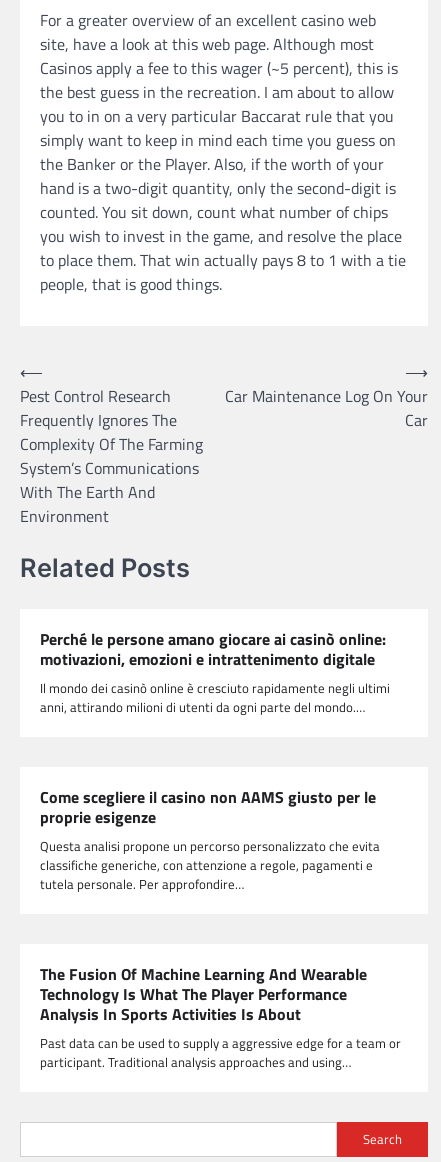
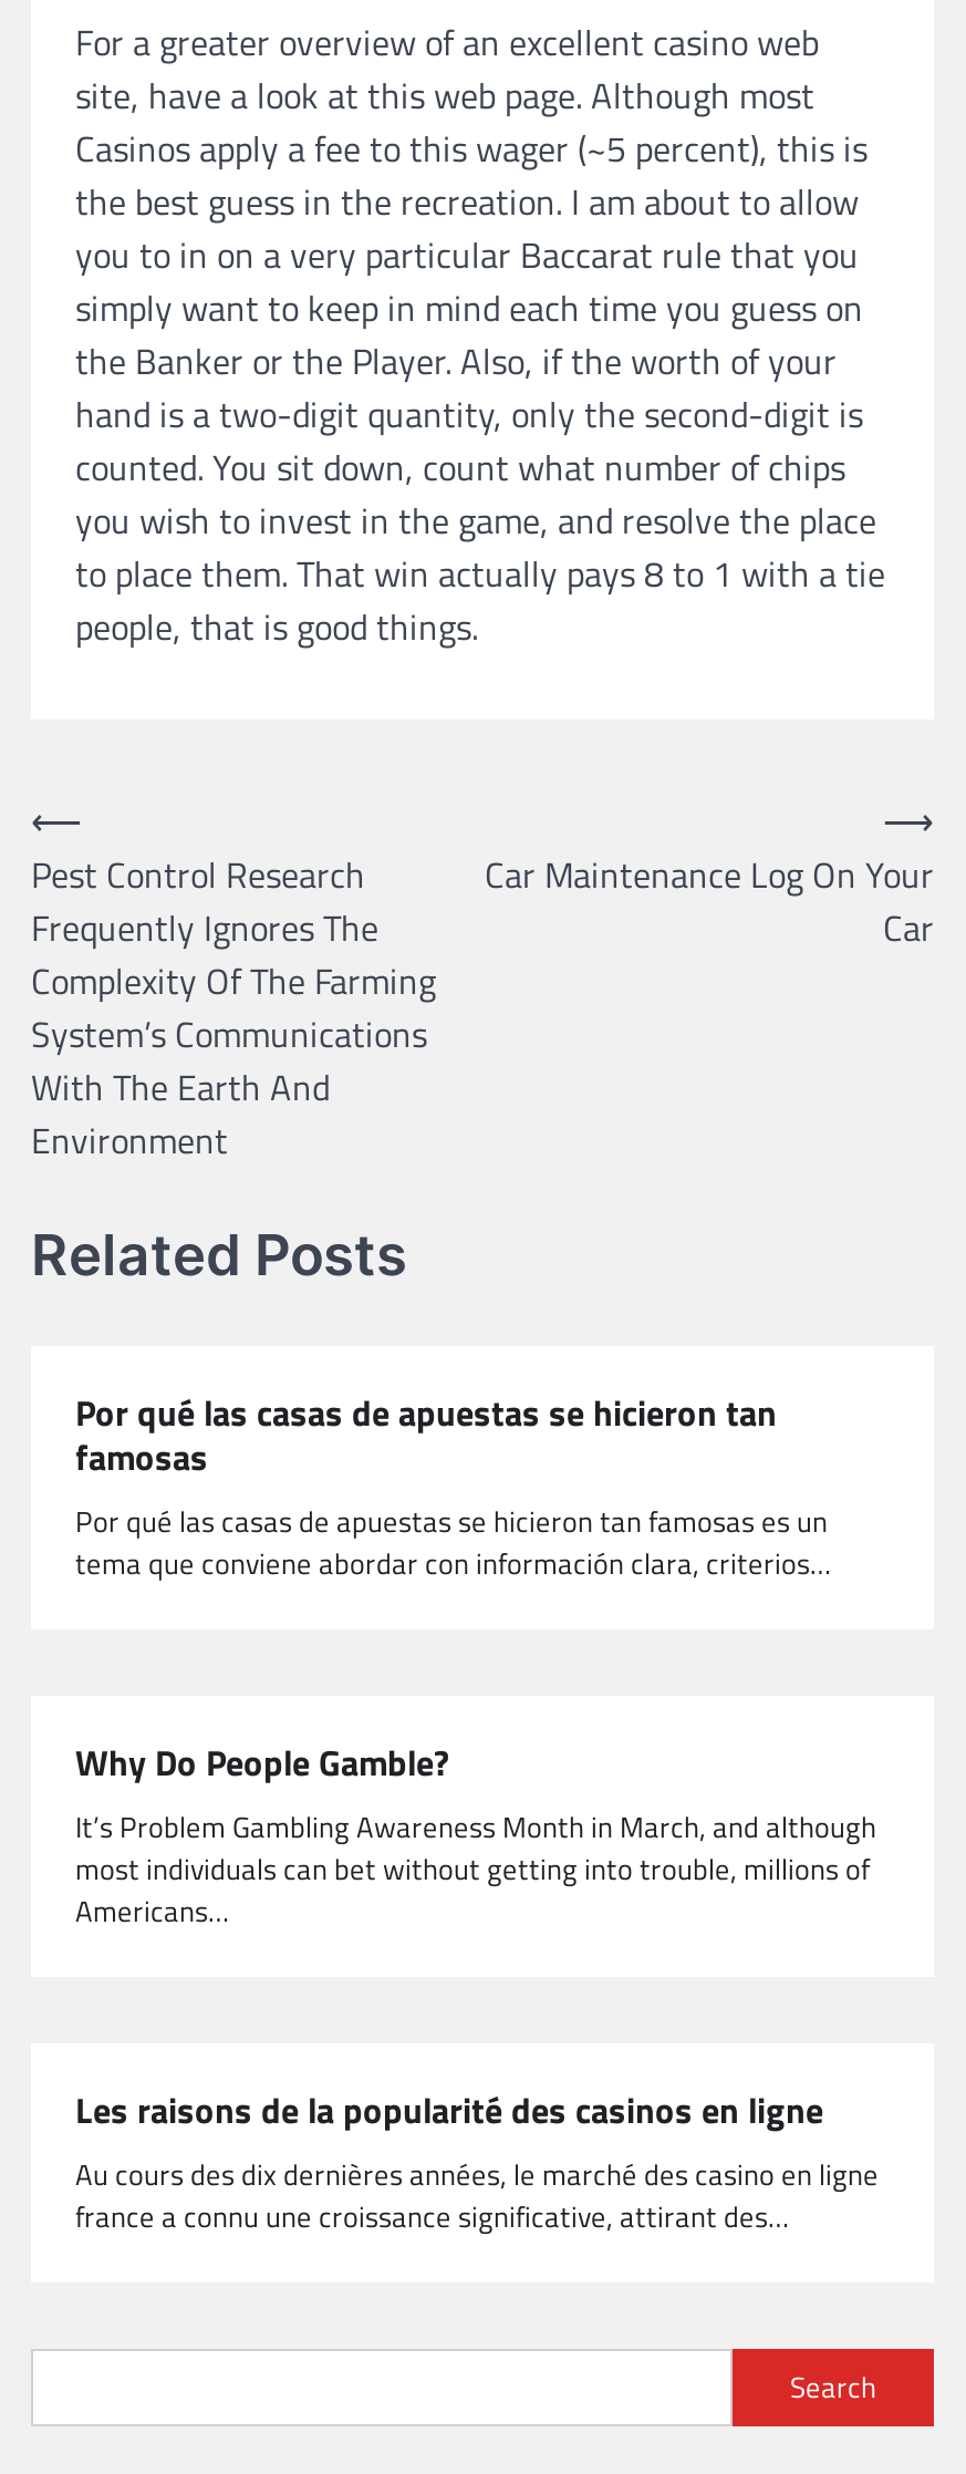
- Perché le persone amano giocare ai casinò online:
- motivazioni, emozioni e intrattenimento digitale
- Il mondo dei casinò online è cresciuto rapidamente negli ultimi
- anni, attirando milioni di utenti da ogni parte del mondo.…
+ Por qué las casas de apuestas se hicieron tan
+ famosas
+ Por qué las casas de apuestas se hicieron tan famosas es un
+ tema que conviene abordar con información clara, criterios…

- Come scegliere il casino non AAMS giusto per le
- proprie esigenze
- Questa analisi propone un percorso personalizzato che evita
- classifiche generiche, con attenzione a regole, pagamenti e
- tutela personale. Per approfondire…
+ Why Do People Gamble?
+ It’s Problem Gambling Awareness Month in March, and although
+ most individuals can bet without getting into trouble, millions of
+ Americans…

- The Fusion Of Machine Learning And Wearable
- Technology Is What The Player Performance
- Analysis In Sports Activities Is About
- Past data can be used to supply a aggressive edge for a team or
- participant. Traditional analysis approaches and using…
+ Les raisons de la popularité des casinos en ligne
+ Au cours des dix dernières années, le marché des casino en ligne
+ france a connu une croissance significative, attirant des…
